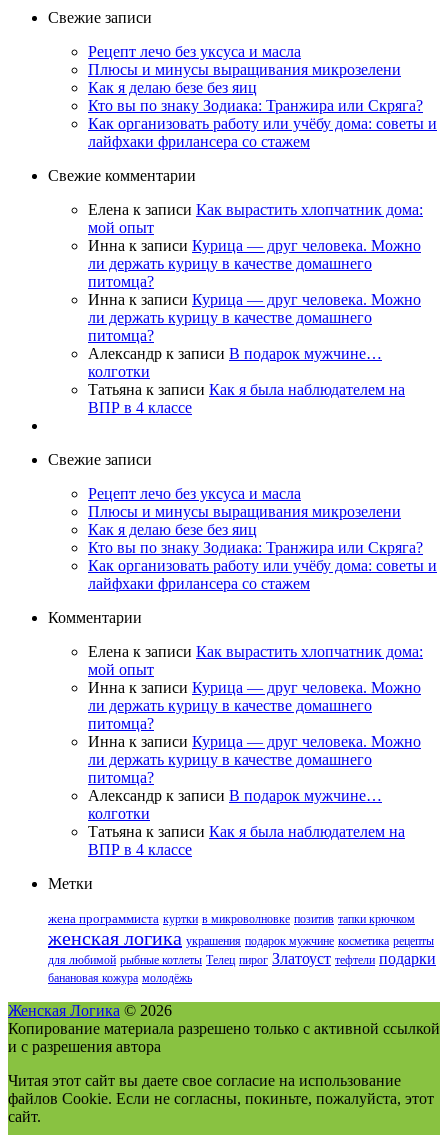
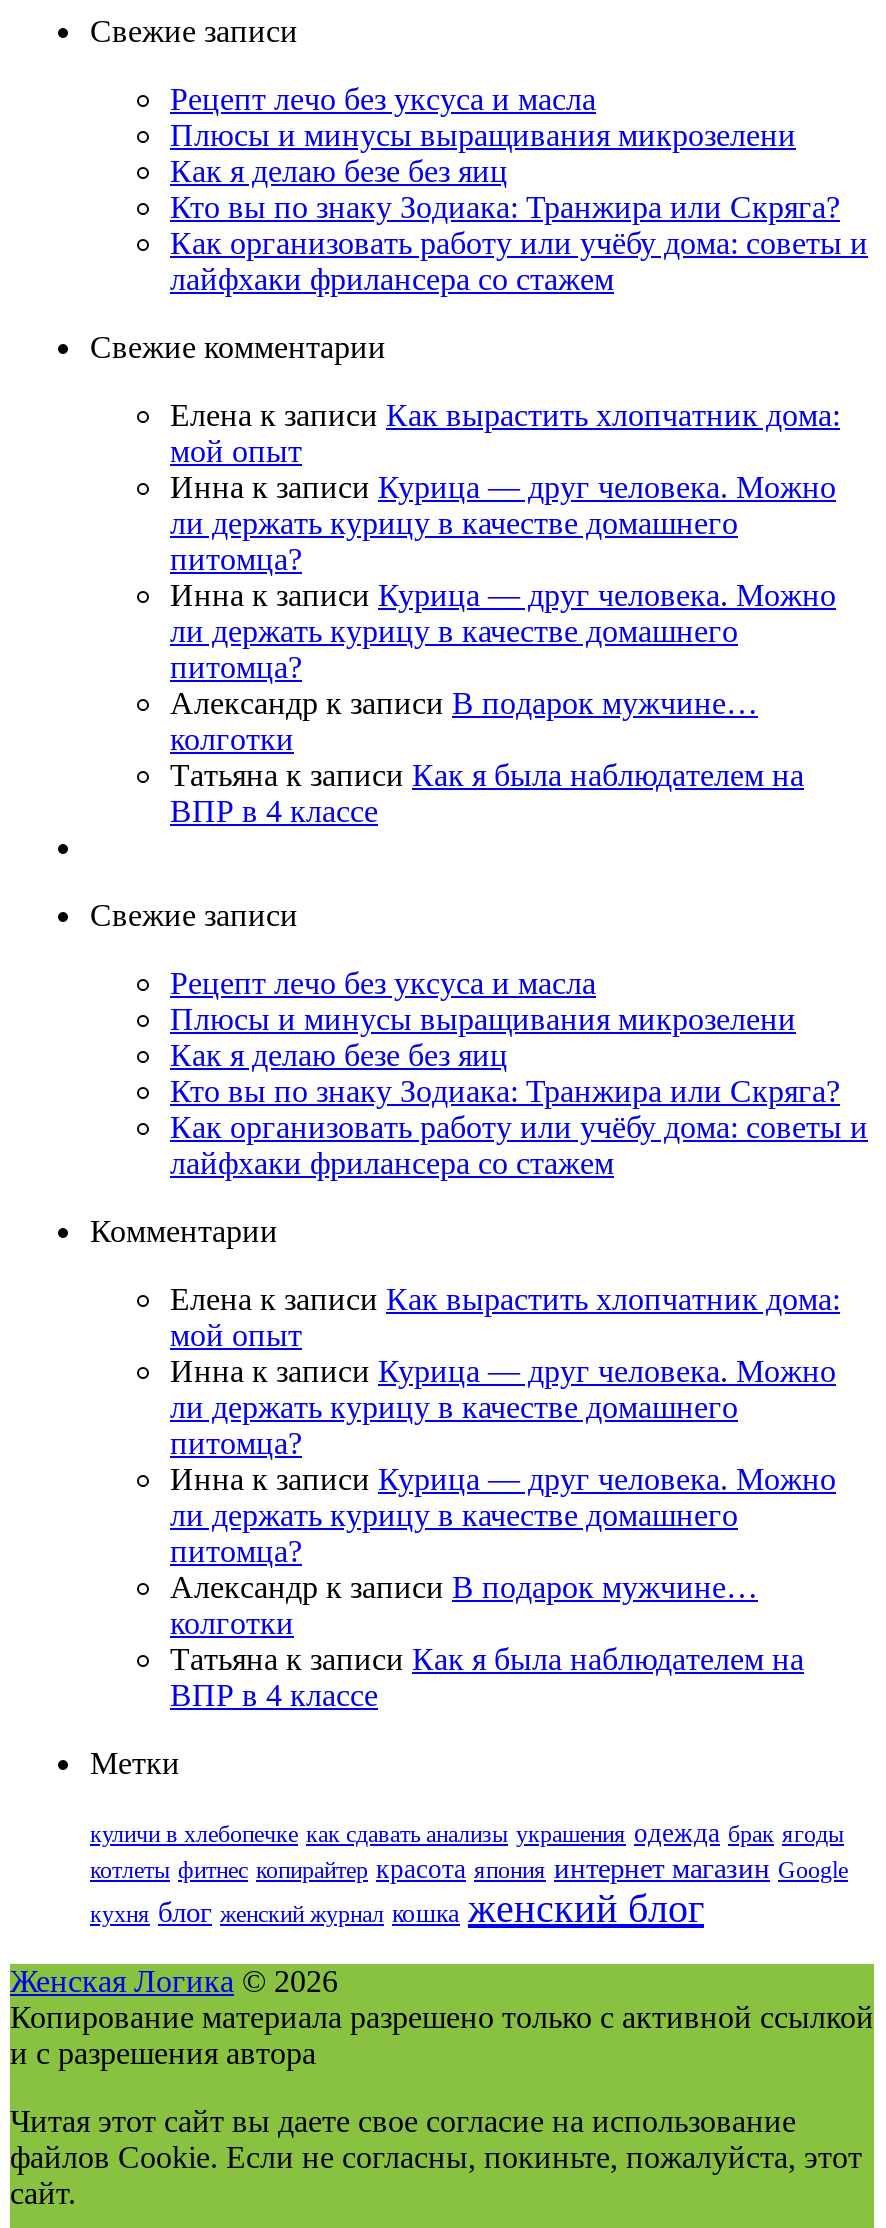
- жена программиста куртки в микроволновке позитив тапки крючком
- женская логика украшения подарок мужчине косметика рецепты
- для любимой рыбные котлеты Телец пирог Златоуст тефтели подарки
- банановая кожура молодёжь
+ куличи в хлебопечке как сдавать анализы украшения одежда брак ягоды
+ котлеты фитнес копирайтер красота япония интернет магазин Google
+ кухня блог женский журнал кошка женский блог
